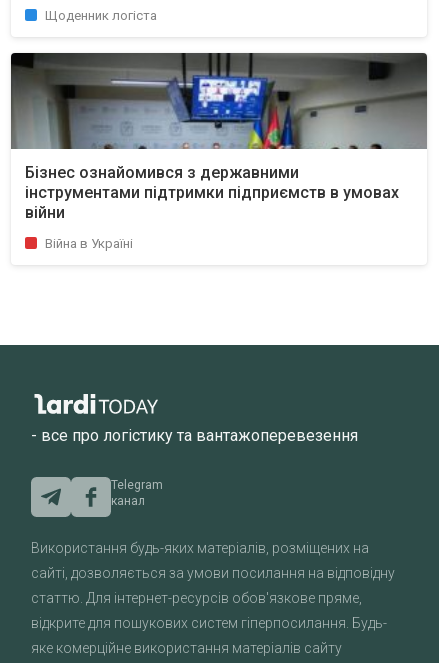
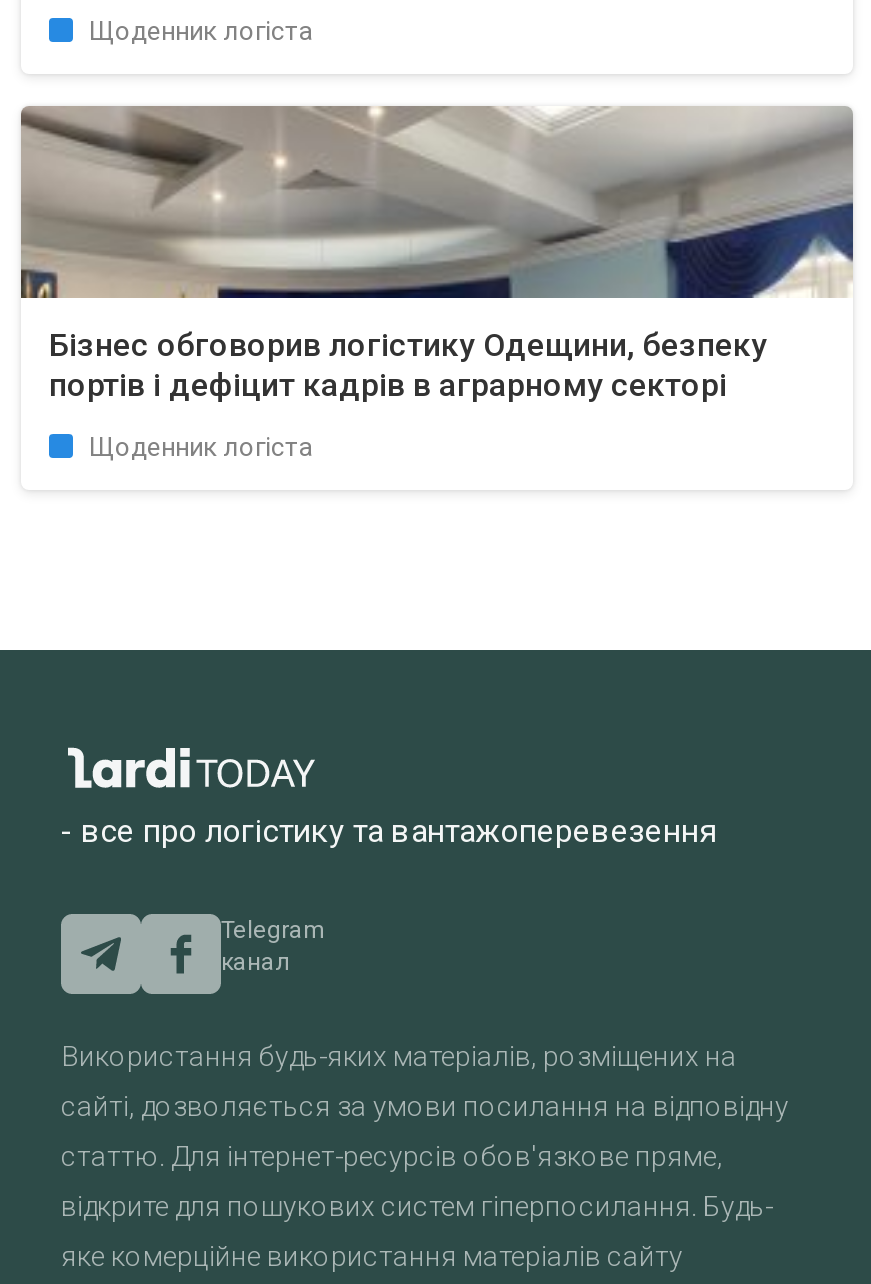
- [image]
- Бізнес ознайомився з державними
- інструментами підтримки підприємств в умовах
- війни
+ [image]
+ Бізнес обговорив логістику Одещини, безпеку
+ портів і дефіцит кадрів в аграрному секторі

- Війна в Україні
+ Щоденник логіста
